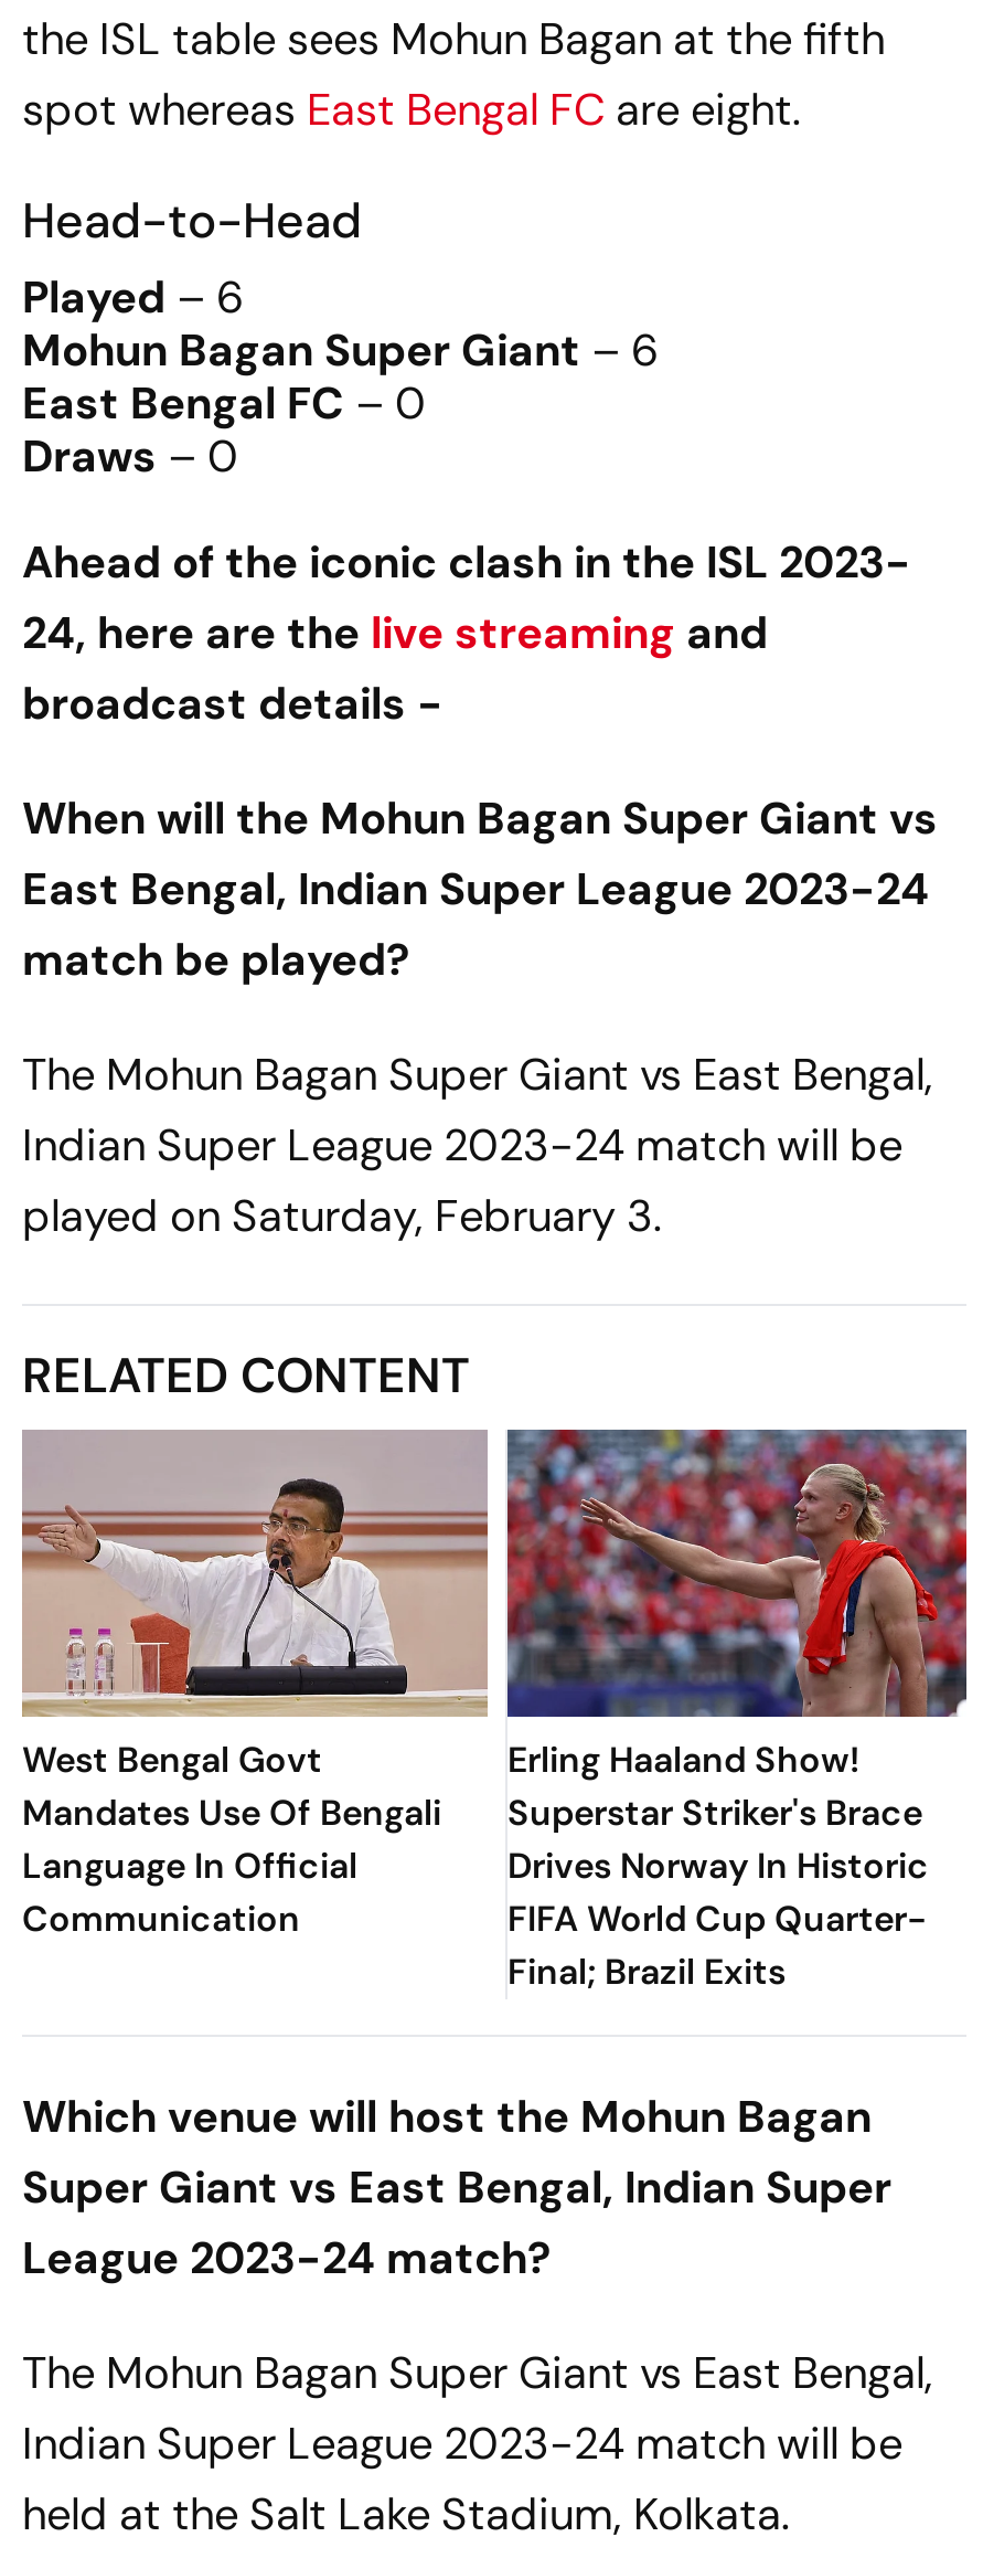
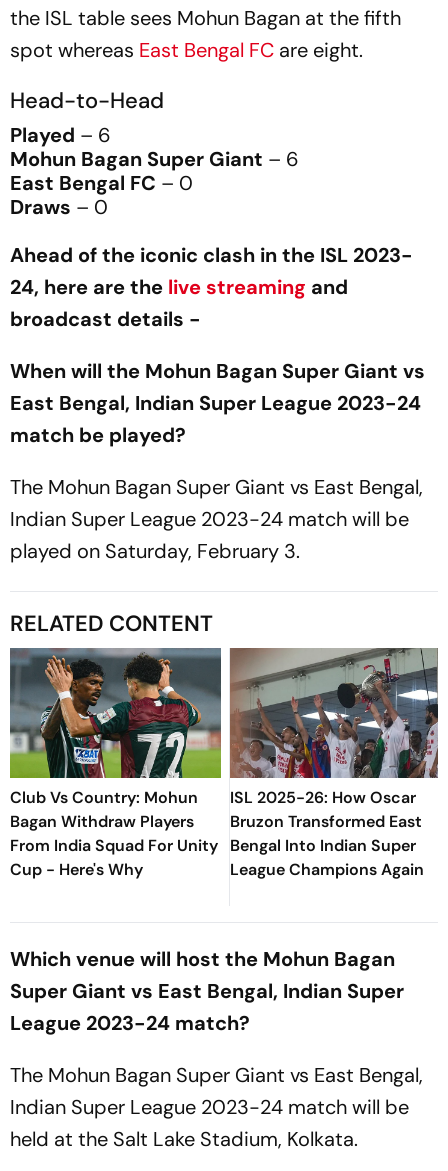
- [image]
- West Bengal Govt
- Mandates Use Of Bengali
- Language In Official
- Communication
+ [image]
+ Club Vs Country: Mohun
+ Bagan Withdraw Players
+ From India Squad For Unity
+ Cup - Here's Why

- [image]
- Erling Haaland Show!
- Superstar Striker's Brace
- Drives Norway In Historic
- FIFA World Cup Quarter-
- Final; Brazil Exits
+ [image]
+ ISL 2025-26: How Oscar
+ Bruzon Transformed East
+ Bengal Into Indian Super
+ League Champions Again
